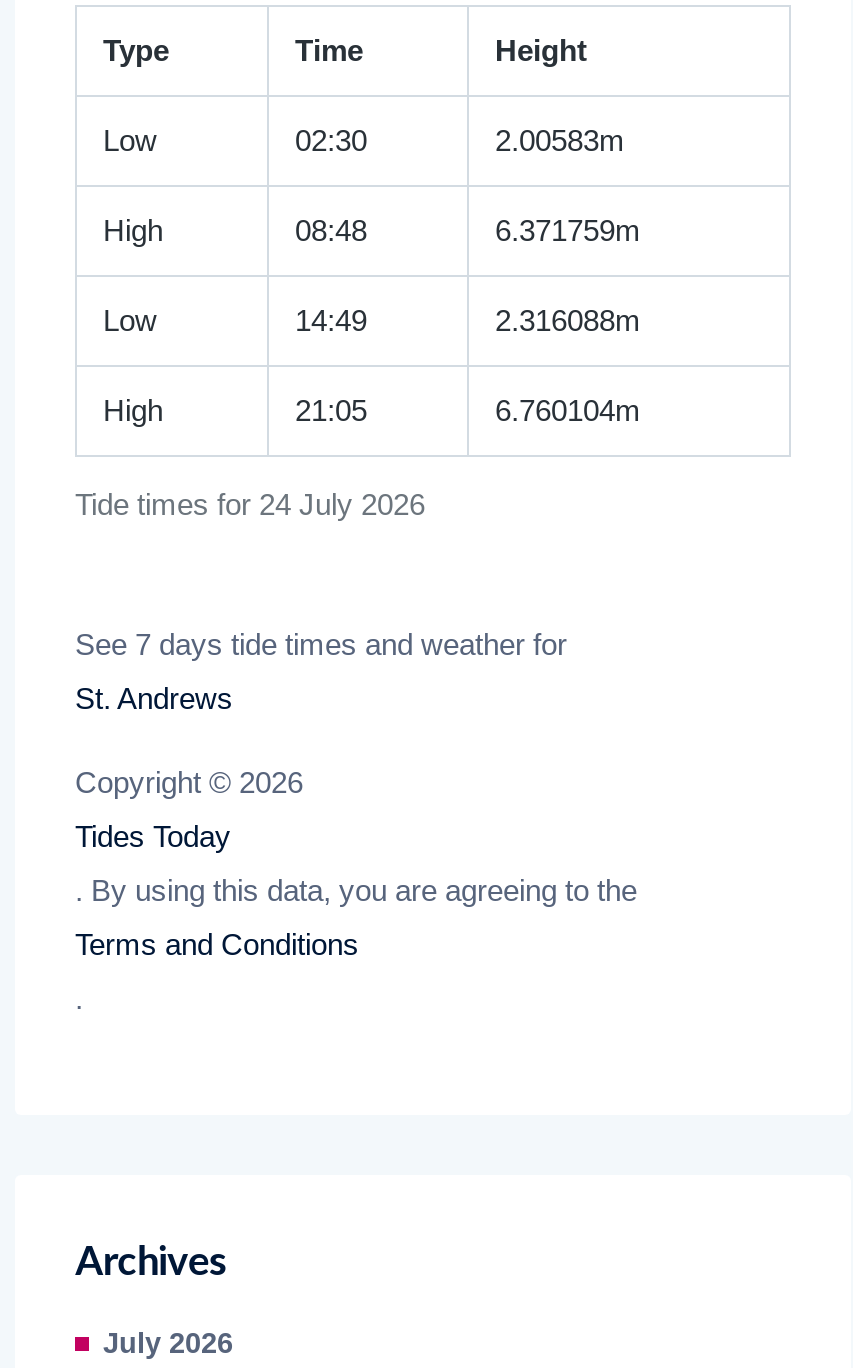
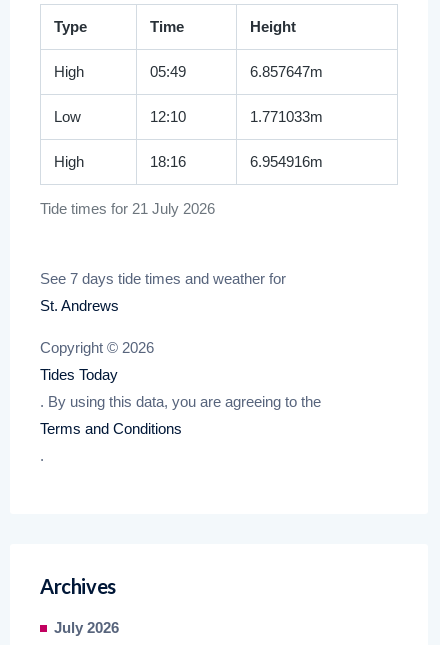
- Low
- 02:30
- 2.00583m

- 08:48
- 6.371759m
+ 05:49
+ 6.857647m

- 14:49
- 2.316088m
+ 12:10
+ 1.771033m

- 21:05
- 6.760104m
+ 18:16
+ 6.954916m

- Tide times for 24 July 2026
+ Tide times for 21 July 2026
